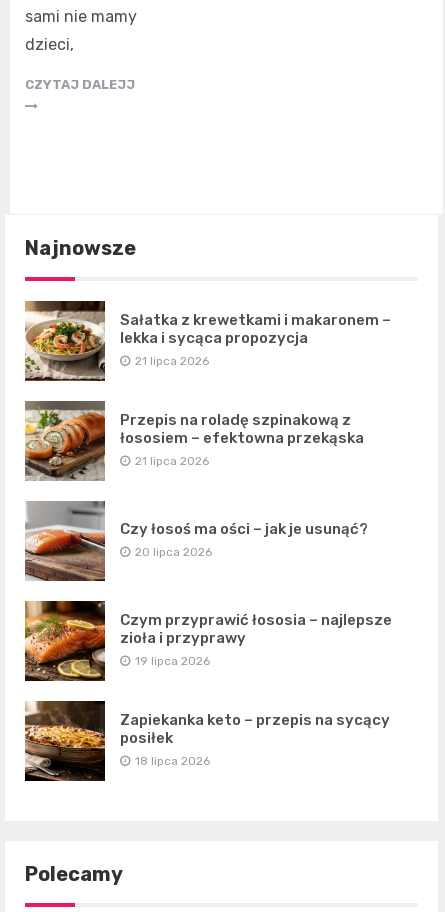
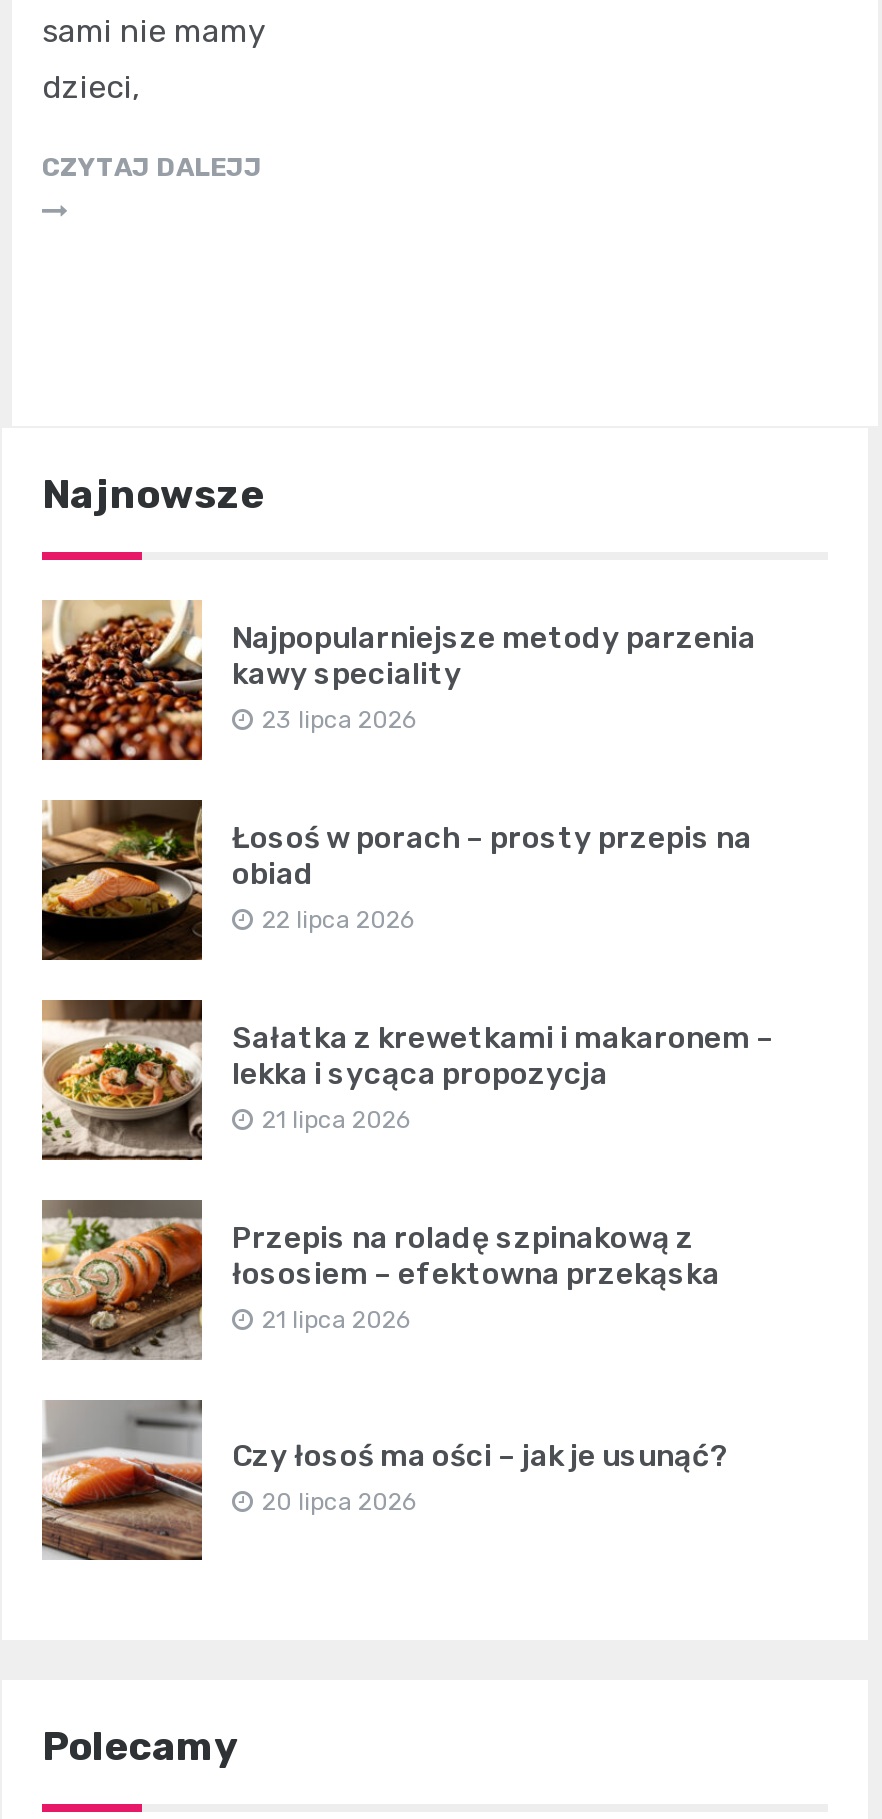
+ [image]
+ Najpopularniejsze metody parzenia
+ kawy speciality
+ 23 lipca 2026
+ Łosoś w porach – prosty przepis na
+ obiad
+ 22 lipca 2026

+ [image]

moved down: [image] | Sałatka z krewetkami i makaronem – | lekka i sycąca propozycja | ... | Czy łosoś ma ości – jak je usunąć? | 20 lipca 2026

- [image]
- Czym przyprawić łososia – najlepsze
- zioła i przyprawy
- 19 lipca 2026
- Zapiekanka keto – przepis na sycący
- posiłek
- 18 lipca 2026

- [image]
